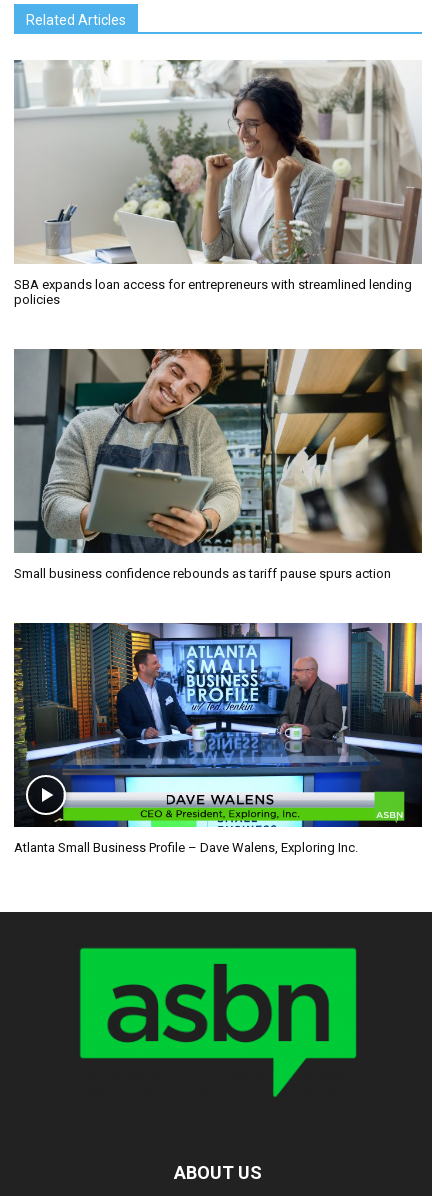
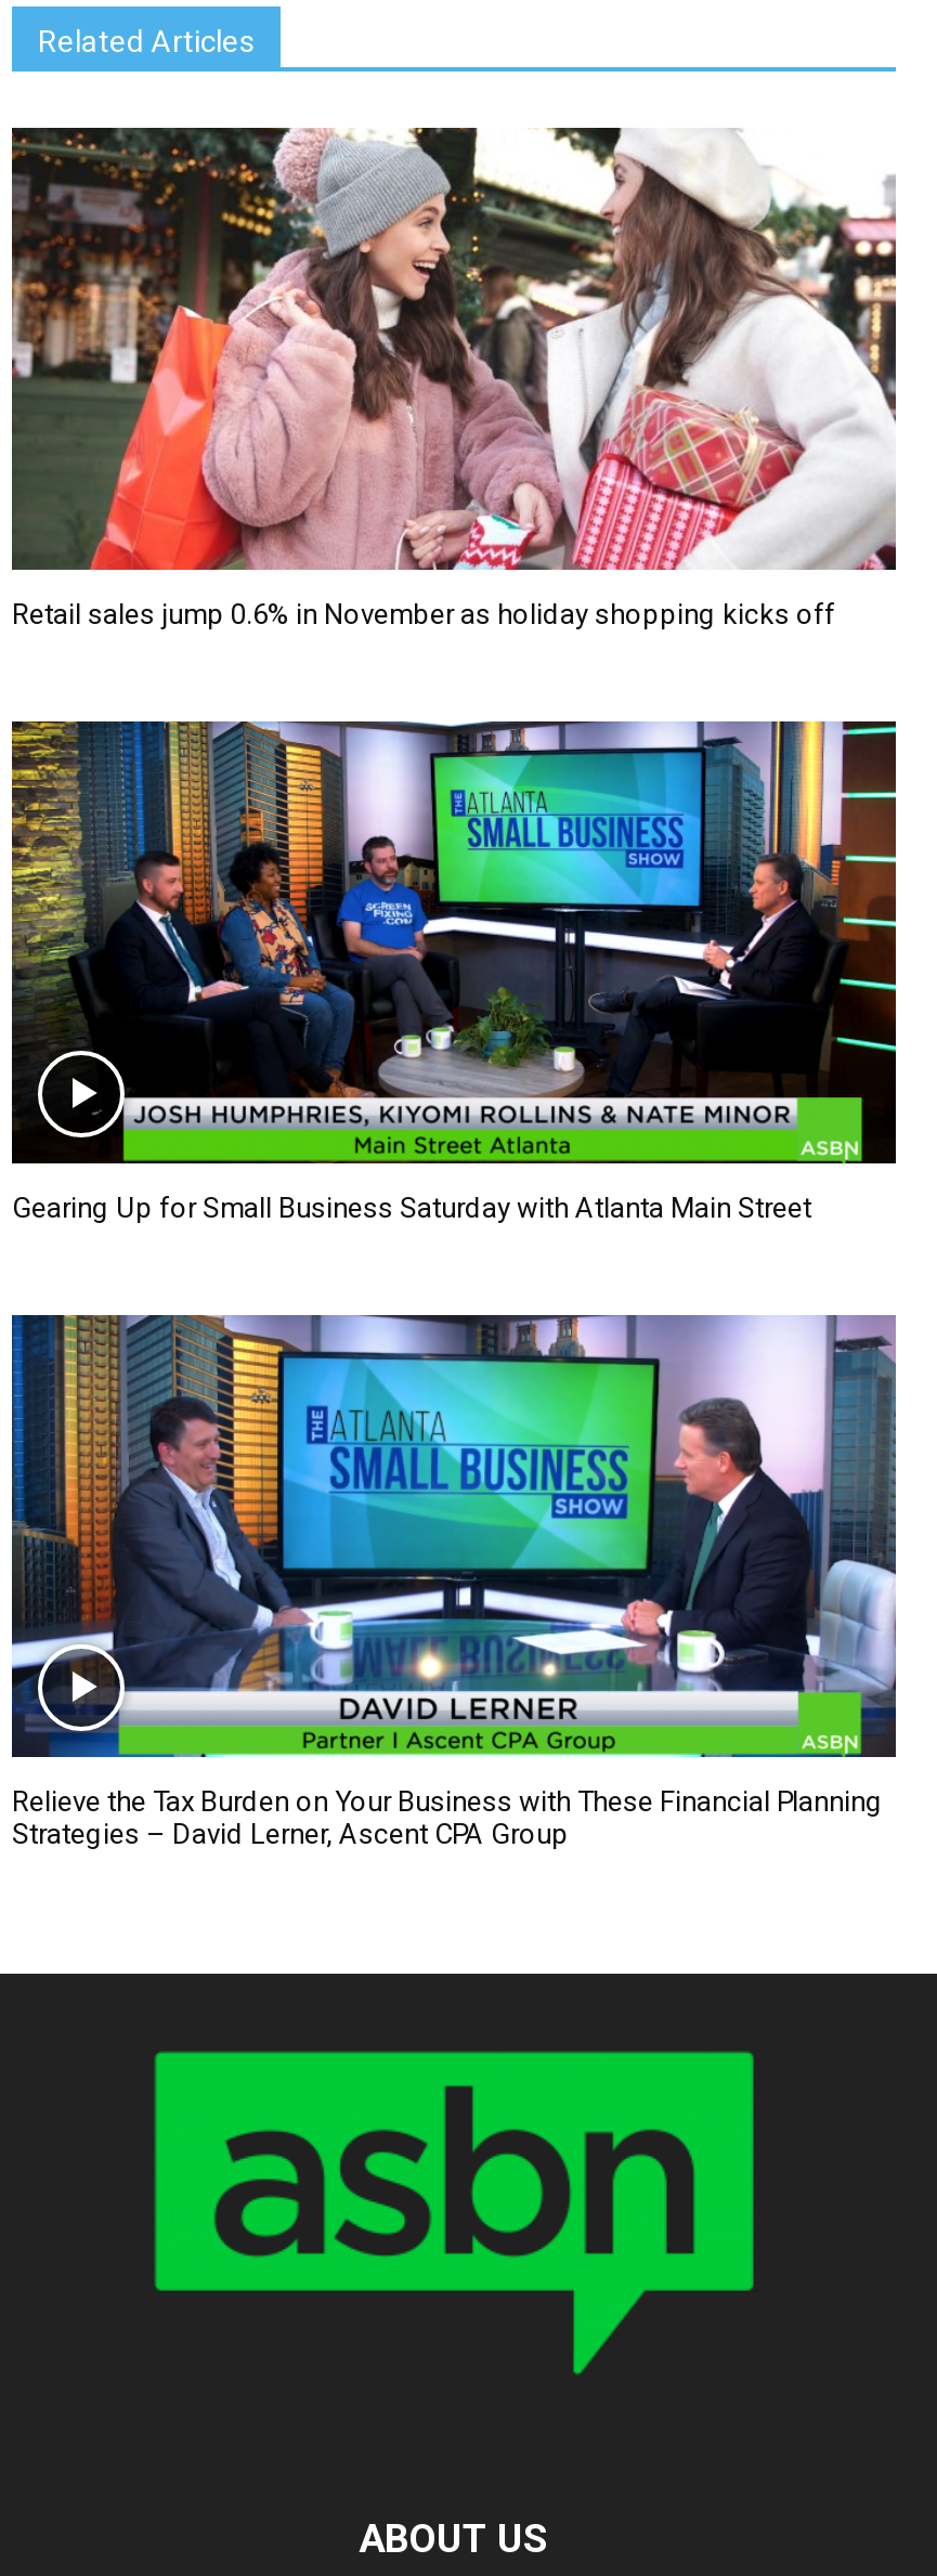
- [image]
- SBA expands loan access for entrepreneurs with streamlined lending
- policies
+ [image]
+ Retail sales jump 0.6% in November as holiday shopping kicks off

- [image]
- Small business confidence rebounds as tariff pause spurs action
+ [image]
+ Gearing Up for Small Business Saturday with Atlanta Main Street

- [image]
- Atlanta Small Business Profile – Dave Walens, Exploring Inc.
+ [image]
+ Relieve the Tax Burden on Your Business with These Financial Planning
+ Strategies – David Lerner, Ascent CPA Group
